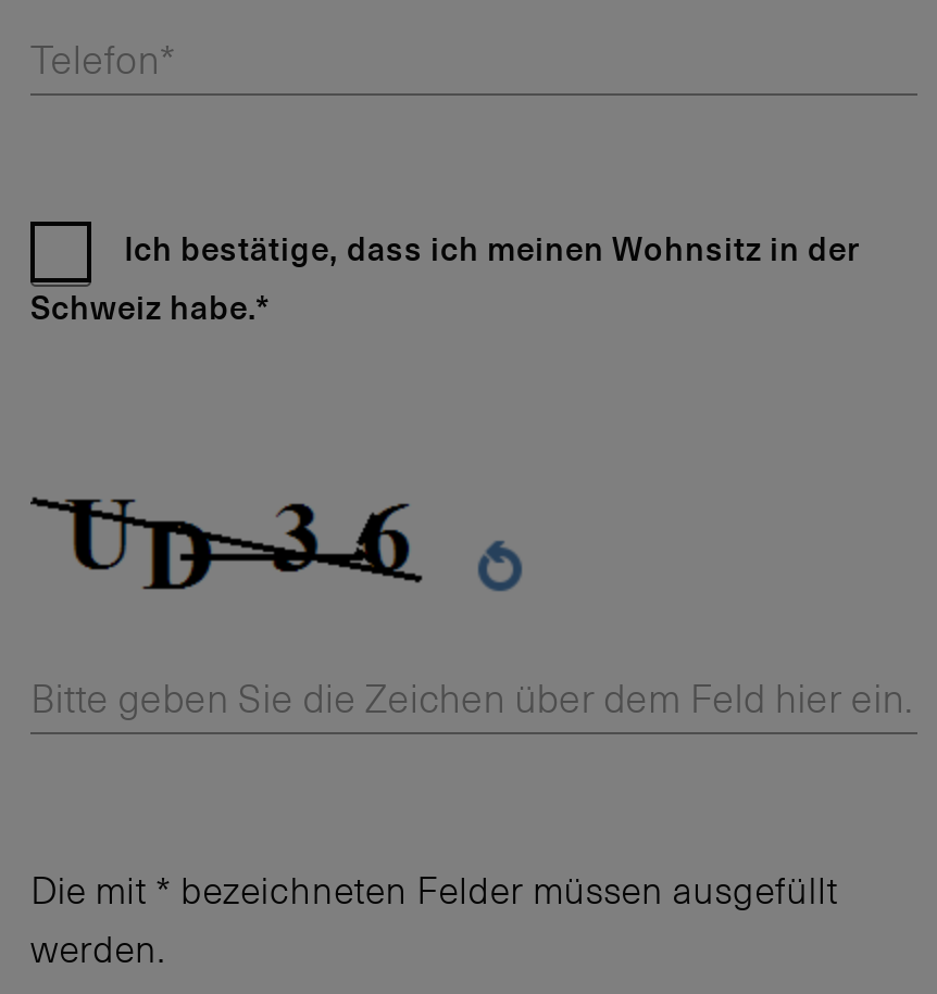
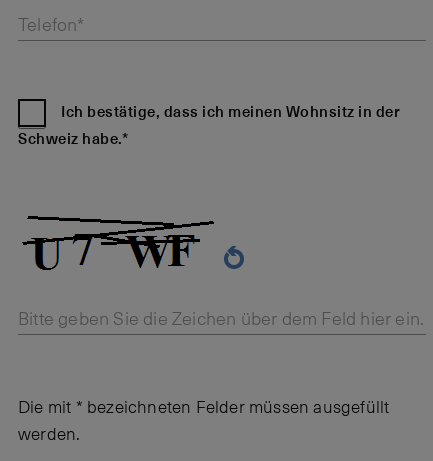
- [image]
+ [image]
